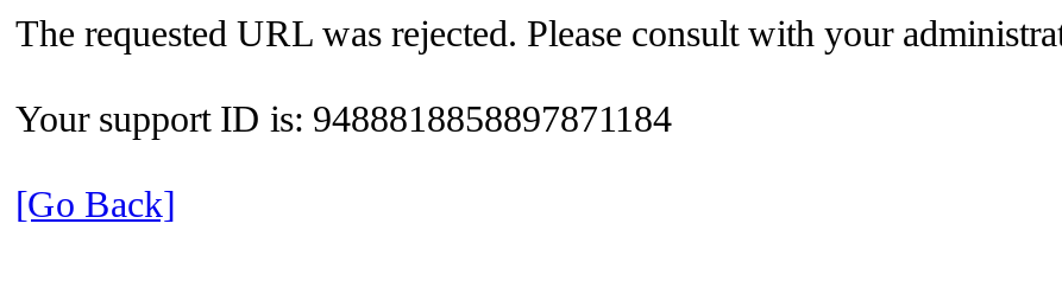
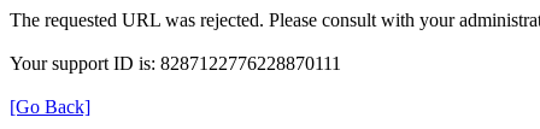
- Your support ID is: 9488818858897871184
+ Your support ID is: 8287122776228870111
